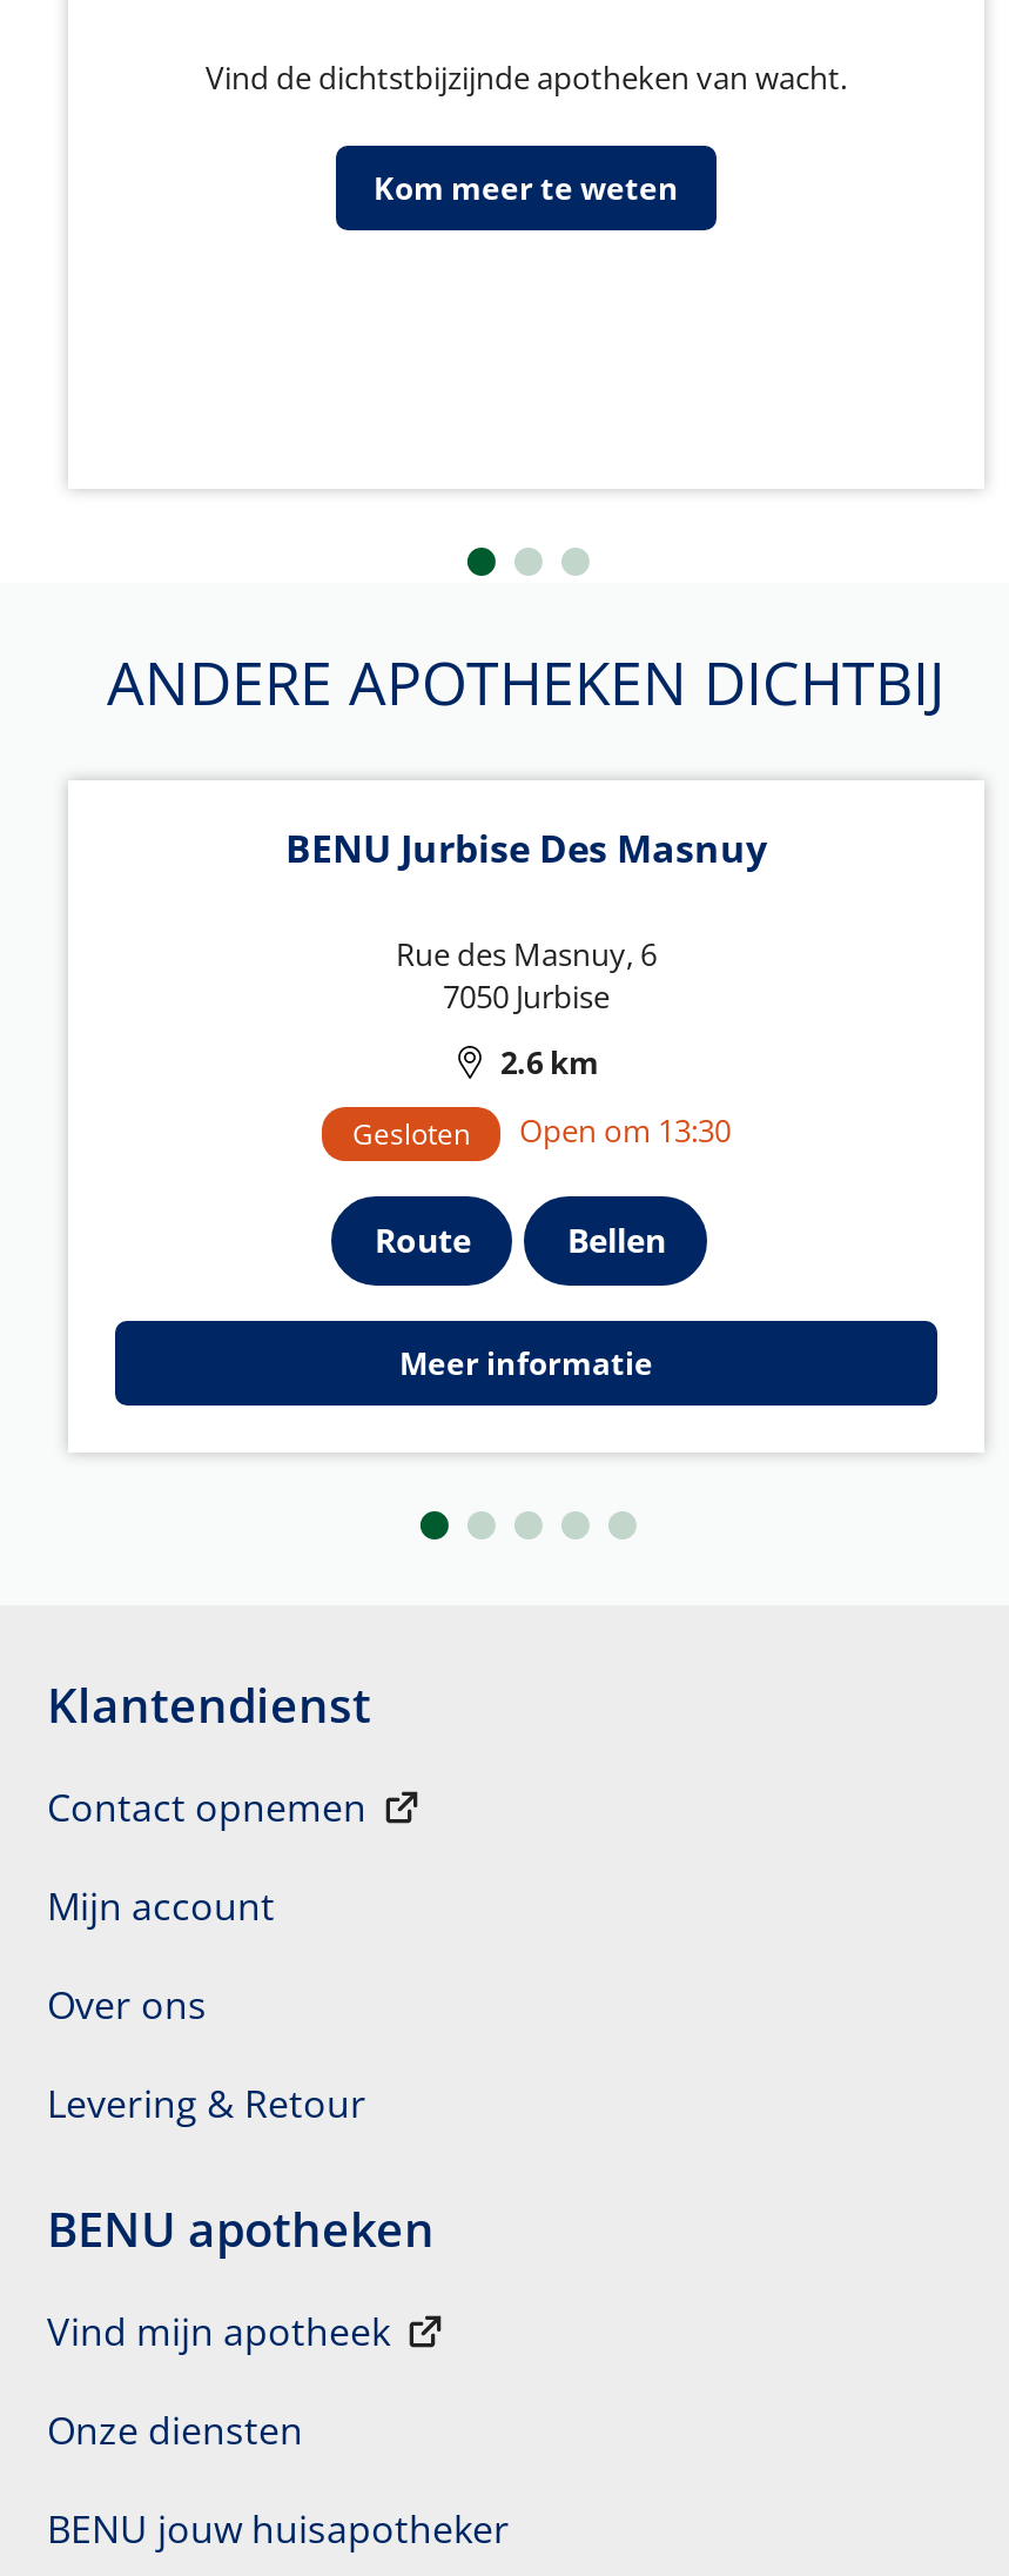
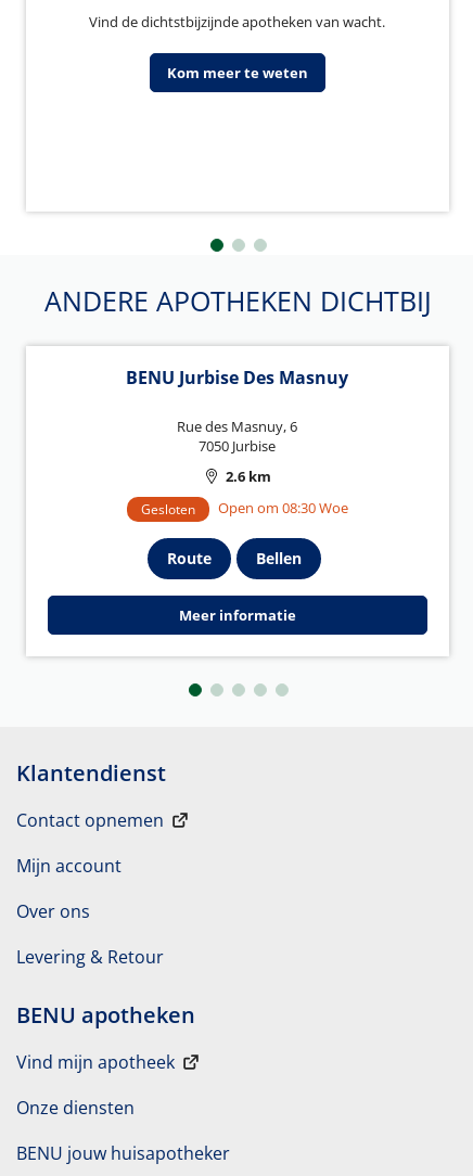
- Gesloten Open om 13:30
+ Gesloten Open om 08:30 Woe
